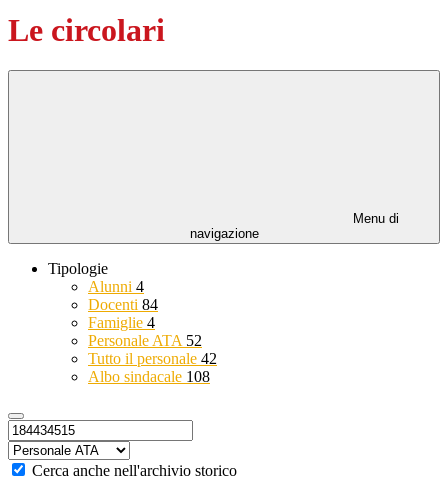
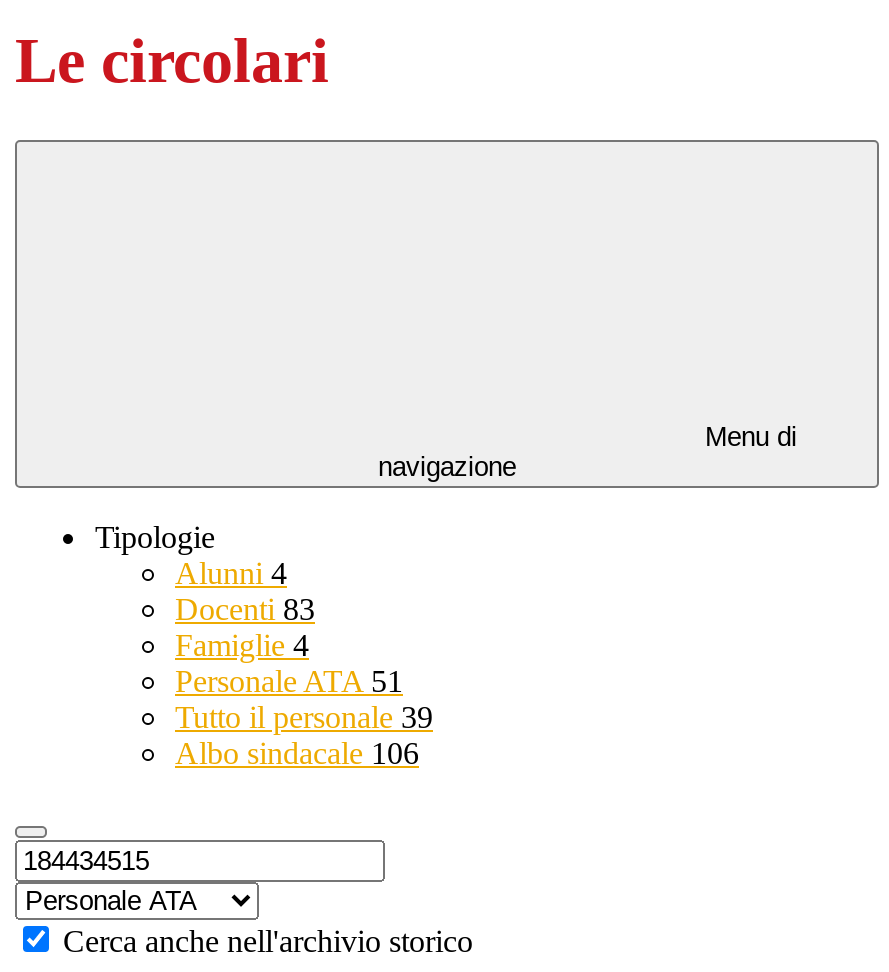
- Docenti 84
+ Docenti 83

- Personale ATA 52
+ Personale ATA 51

- Tutto il personale 42
+ Tutto il personale 39

- Albo sindacale 108
+ Albo sindacale 106
